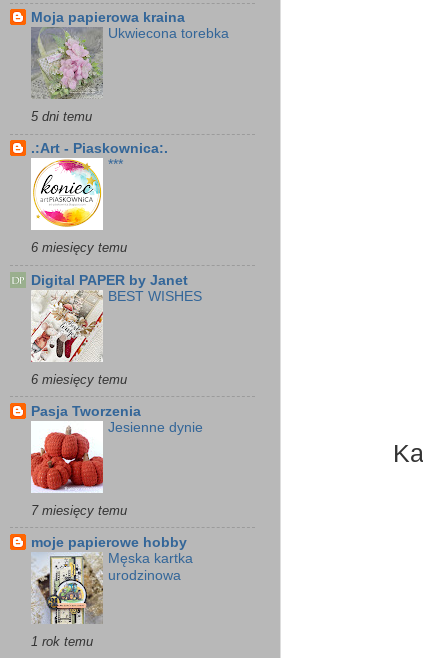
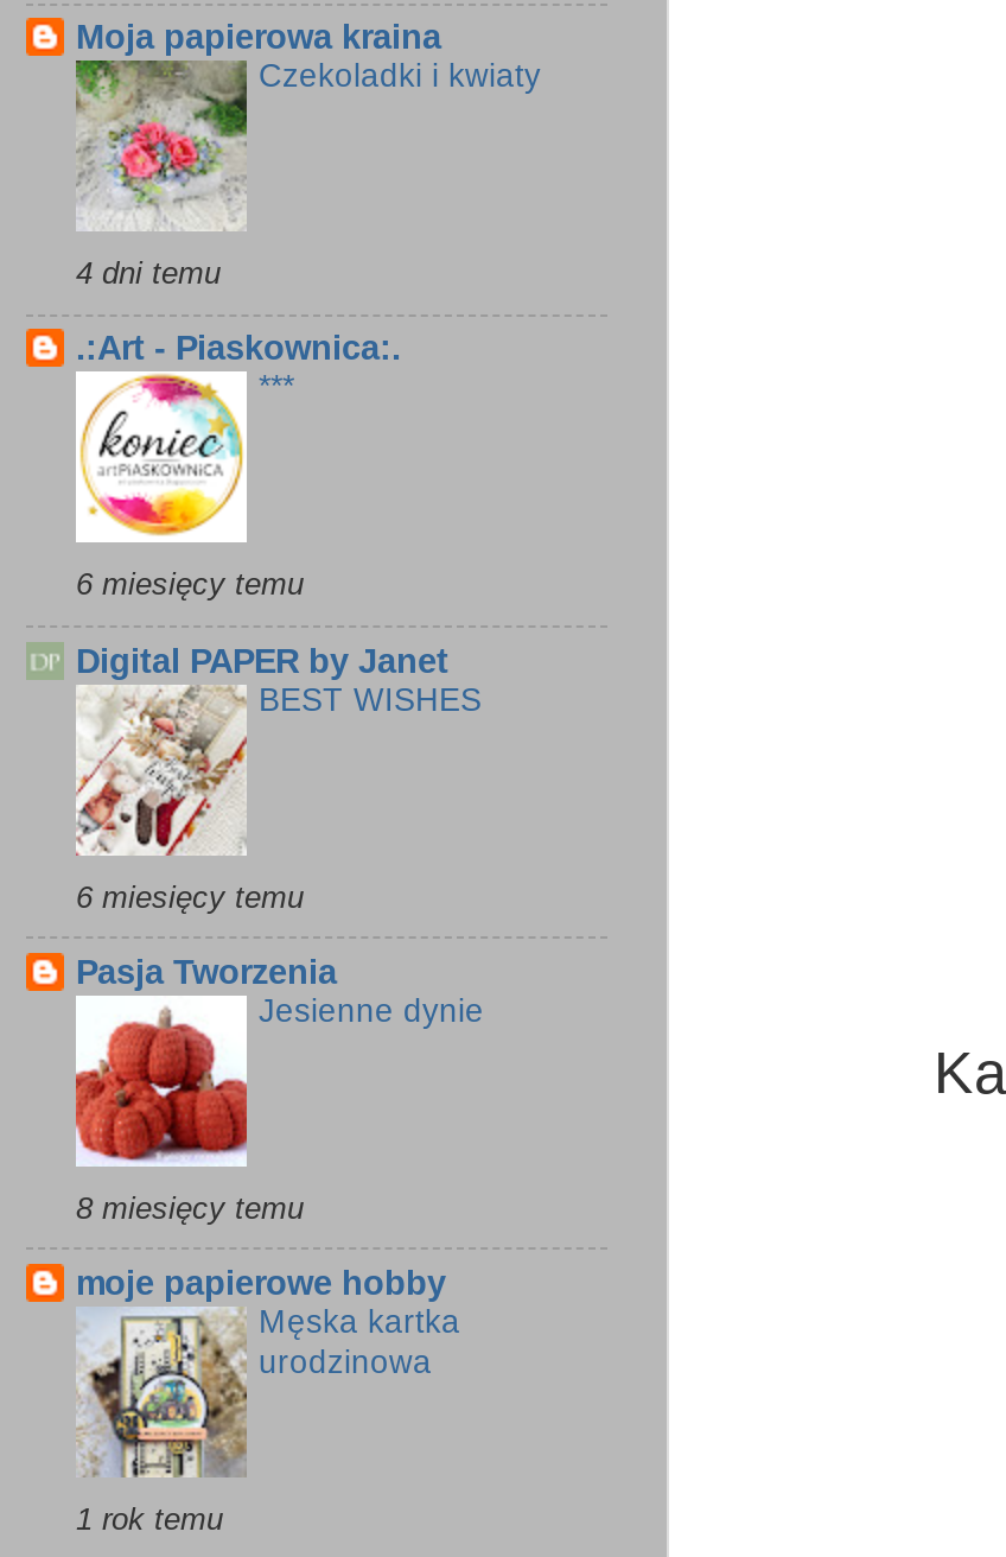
- [image]
- Ukwiecona torebka
+ [image]
+ Czekoladki i kwiaty

- 5 dni temu
+ 4 dni temu

- 7 miesięcy temu
+ 8 miesięcy temu
